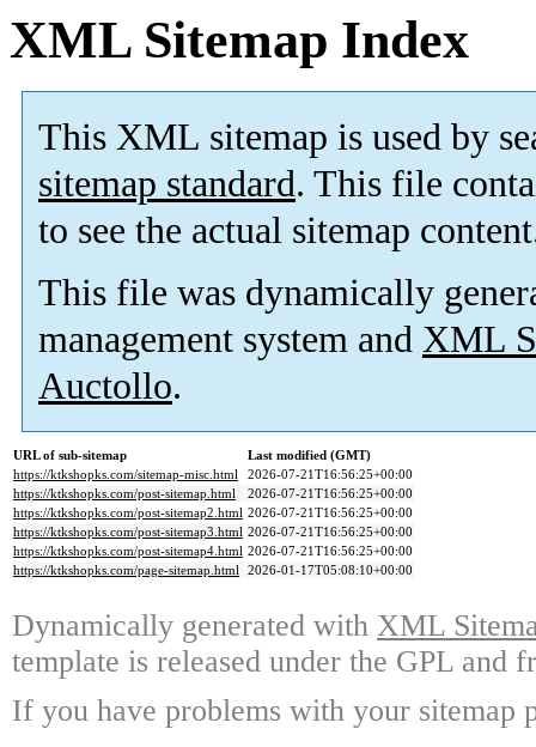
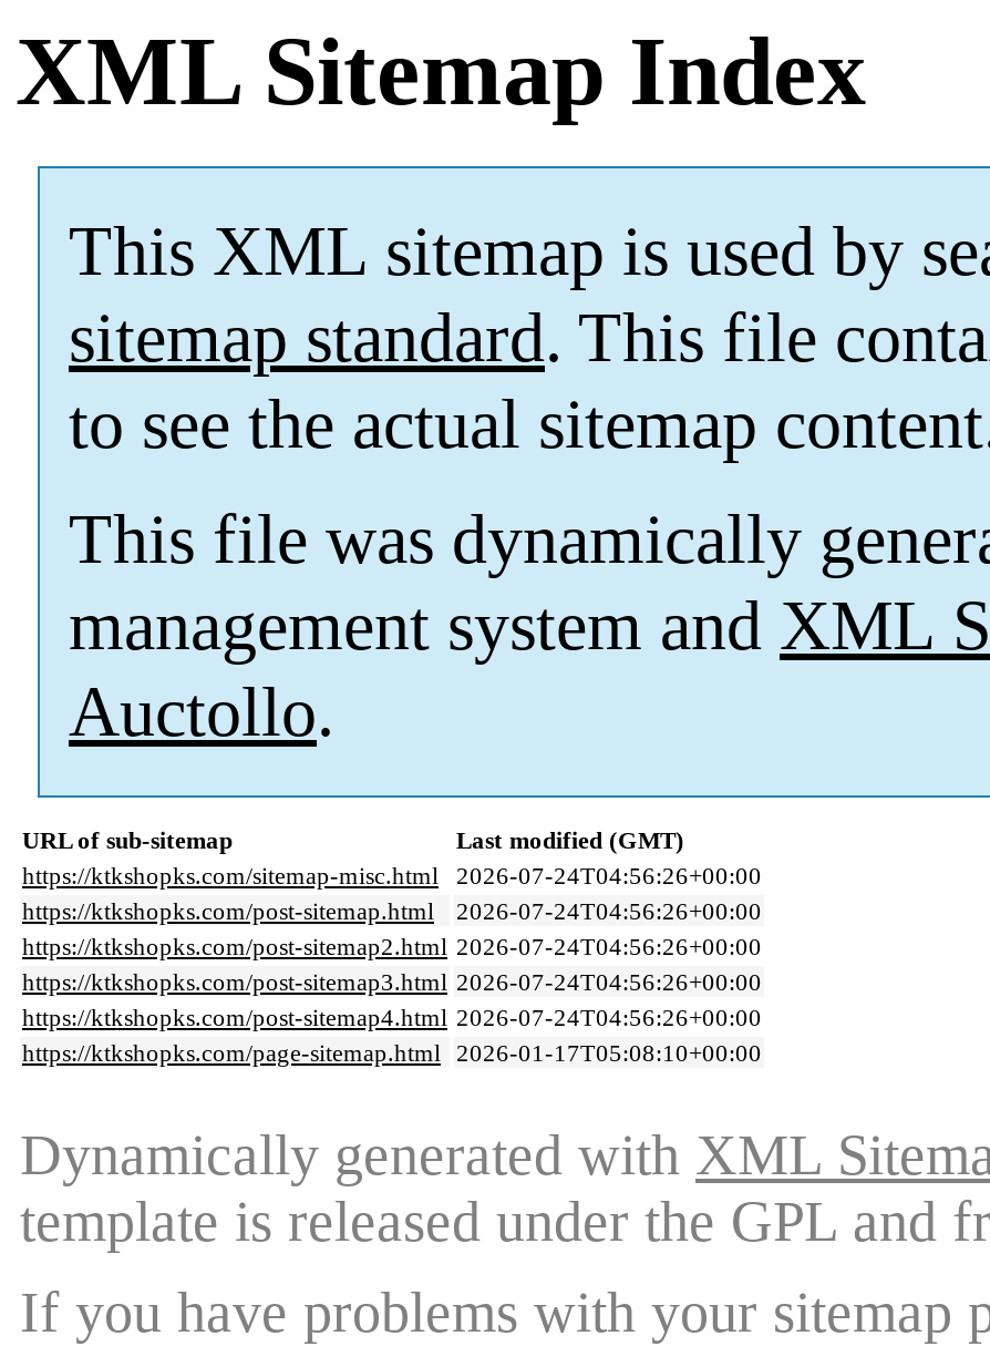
- https://ktkshopks.com/sitemap-misc.html 2026-07-21T16:56:25+00:00
+ https://ktkshopks.com/sitemap-misc.html 2026-07-24T04:56:26+00:00

- 2026-07-21T16:56:25+00:00
- https://ktkshopks.com/post-sitemap2.html 2026-07-21T16:56:25+00:00
- https://ktkshopks.com/post-sitemap3.html 2026-07-21T16:56:25+00:00
- https://ktkshopks.com/post-sitemap4.html 2026-07-21T16:56:25+00:00
+ 2026-07-24T04:56:26+00:00
+ https://ktkshopks.com/post-sitemap2.html 2026-07-24T04:56:26+00:00
+ https://ktkshopks.com/post-sitemap3.html 2026-07-24T04:56:26+00:00
+ https://ktkshopks.com/post-sitemap4.html 2026-07-24T04:56:26+00:00
